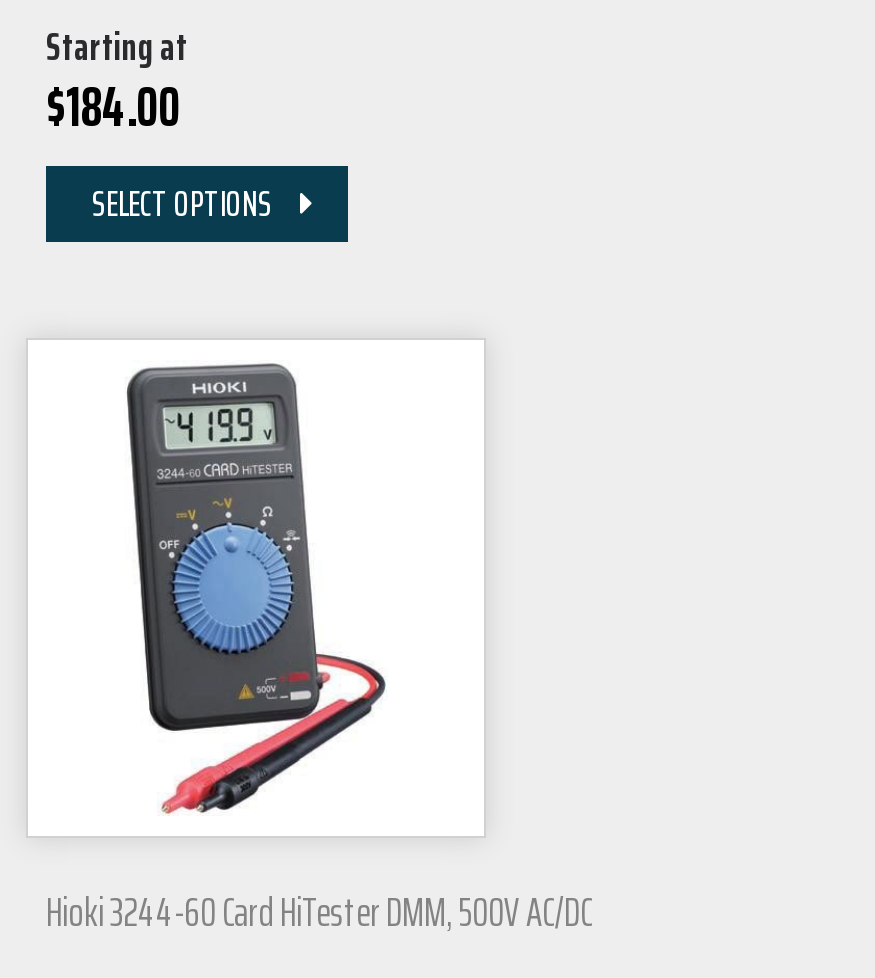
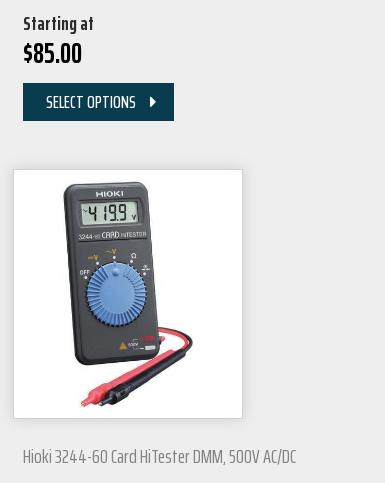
- $184.00
+ $85.00
